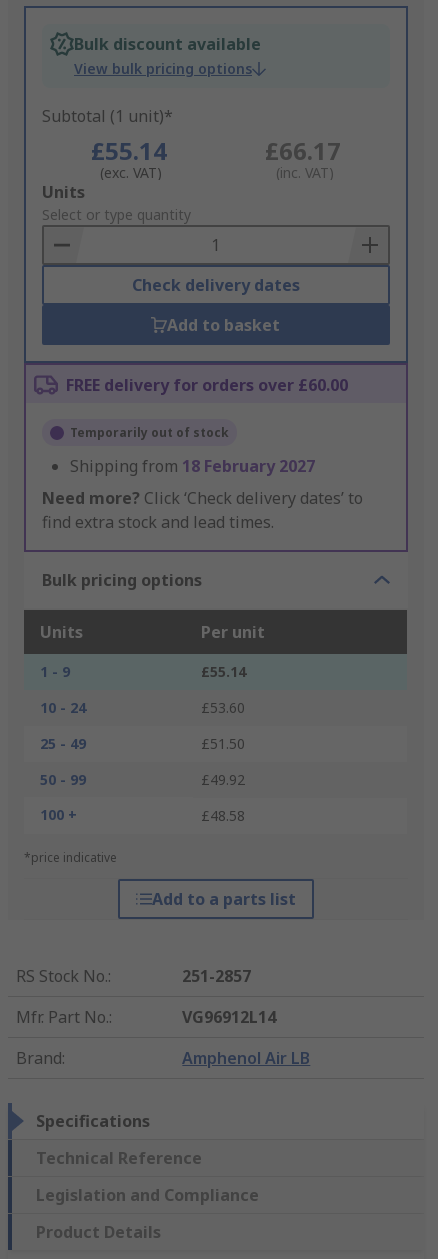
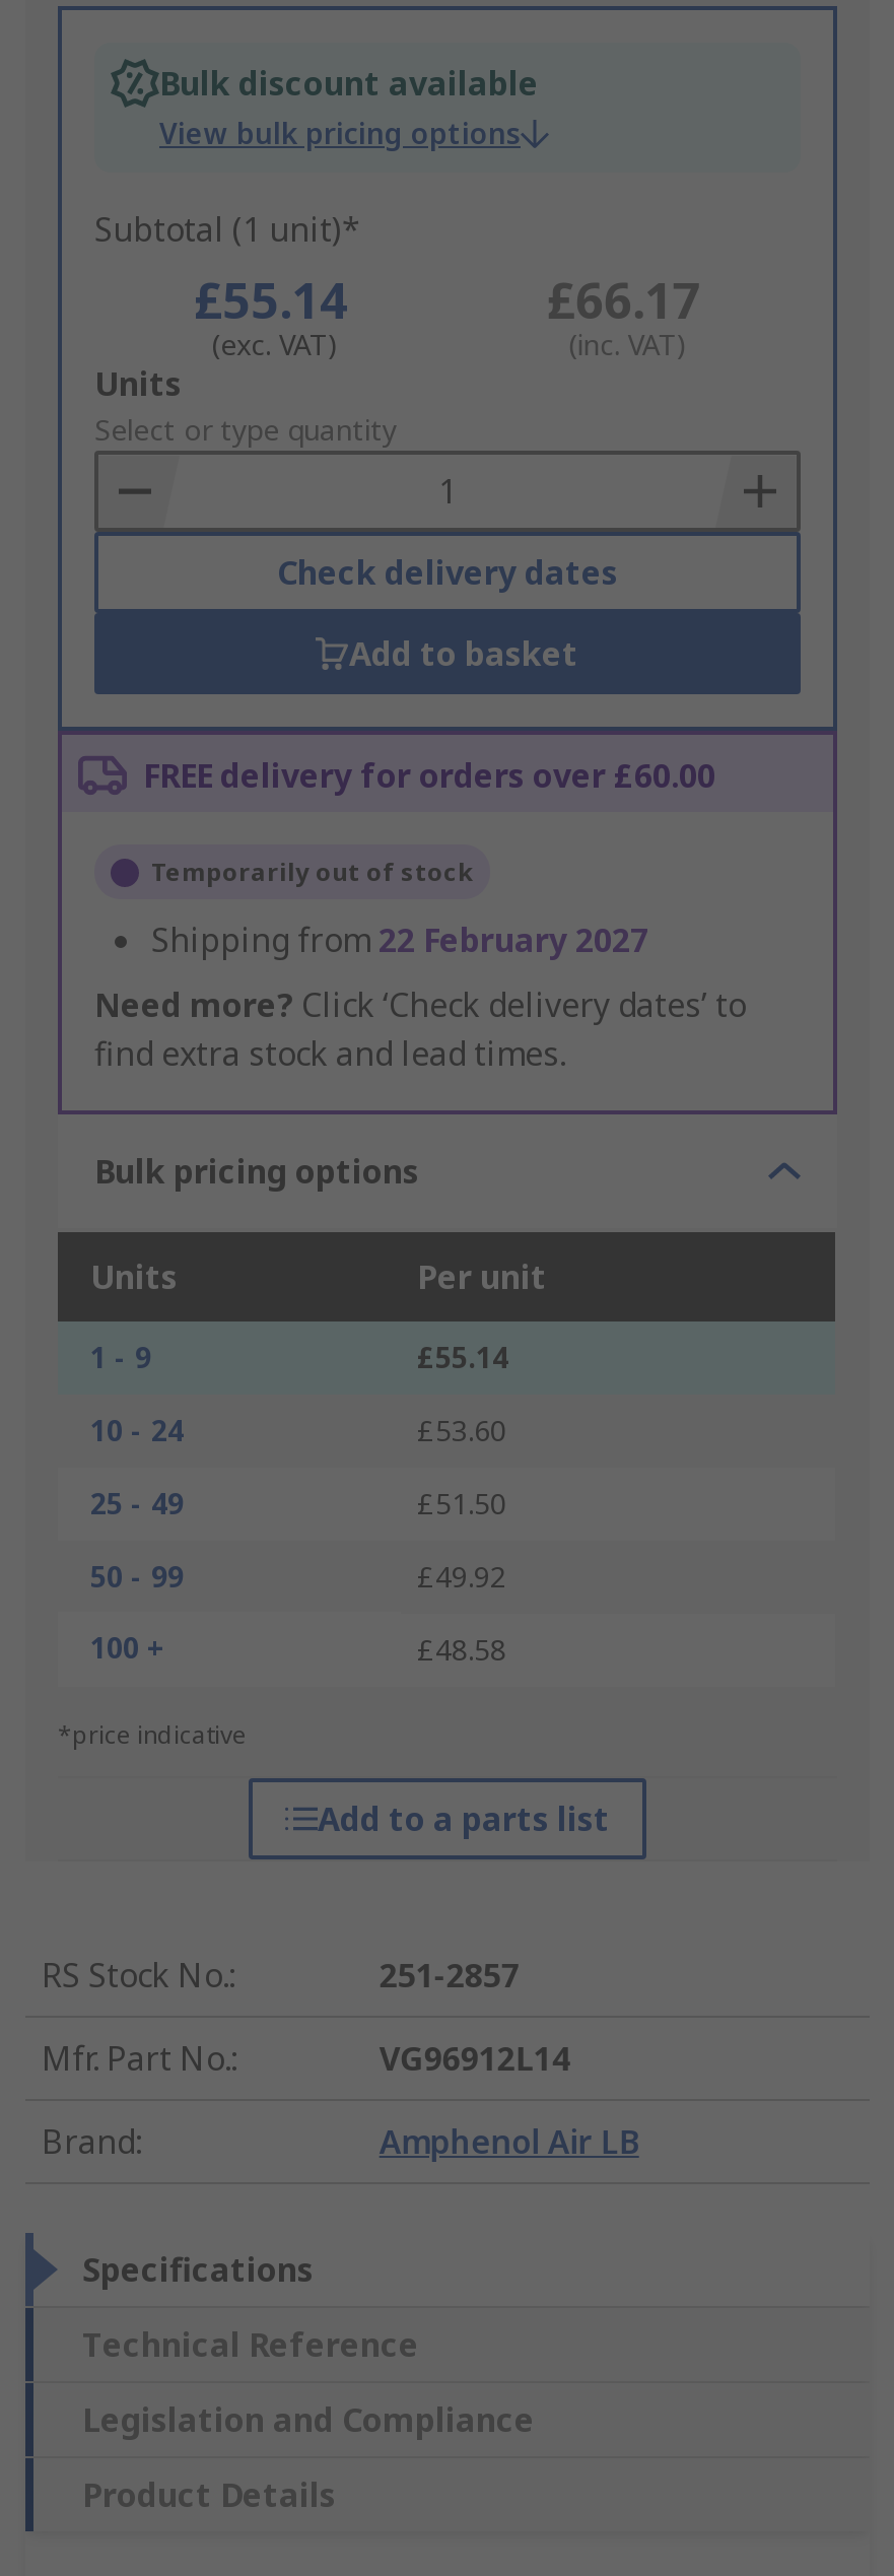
- Shipping from 18 February 2027
+ Shipping from 22 February 2027
